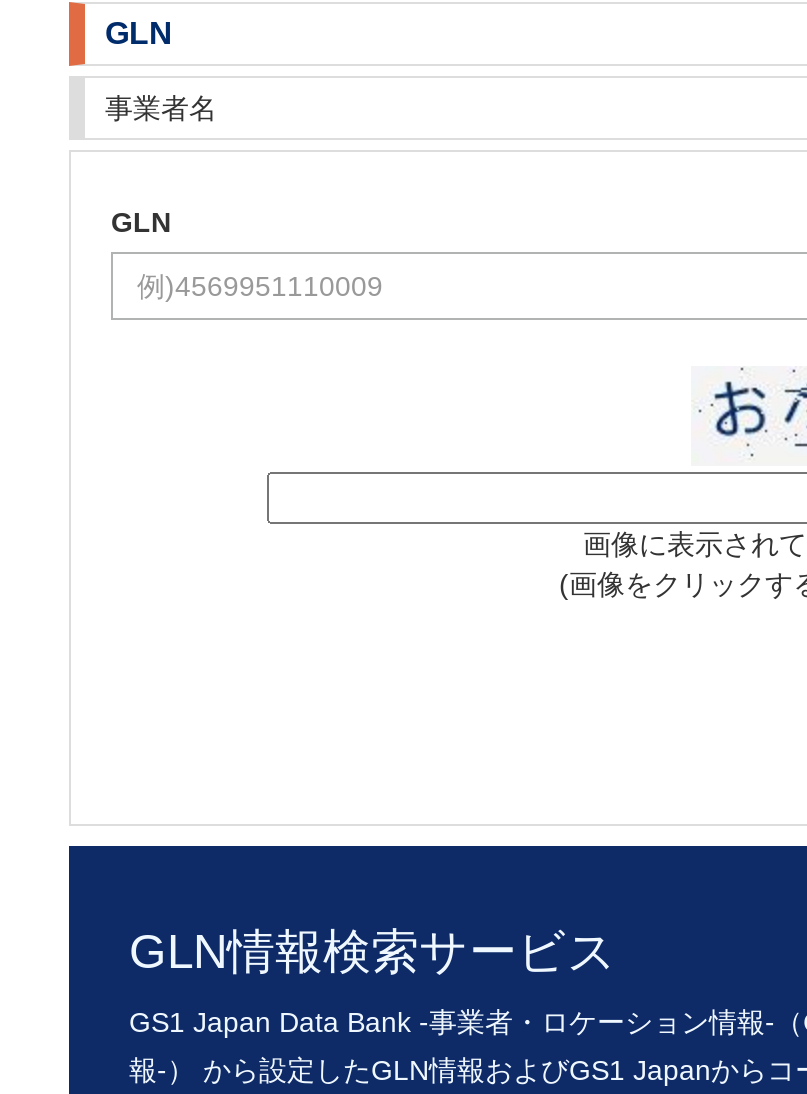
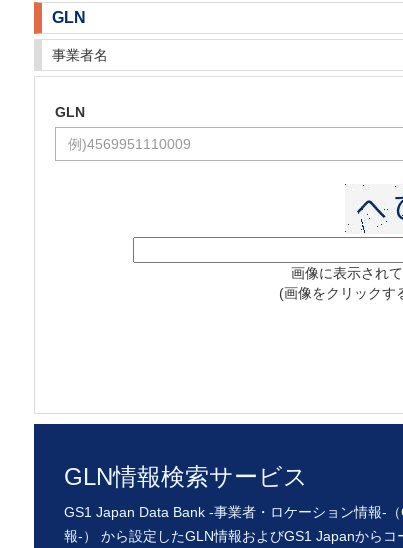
- [image]
+ [image]
